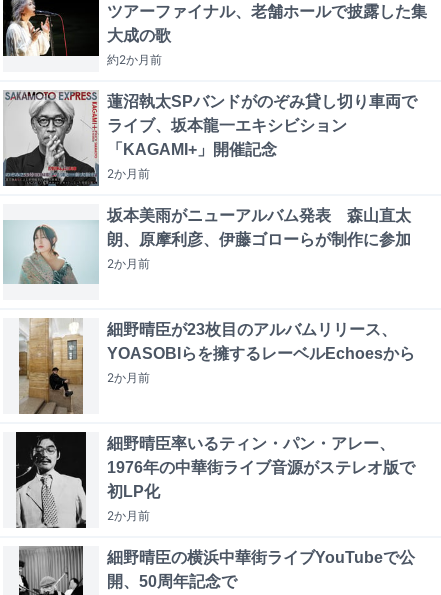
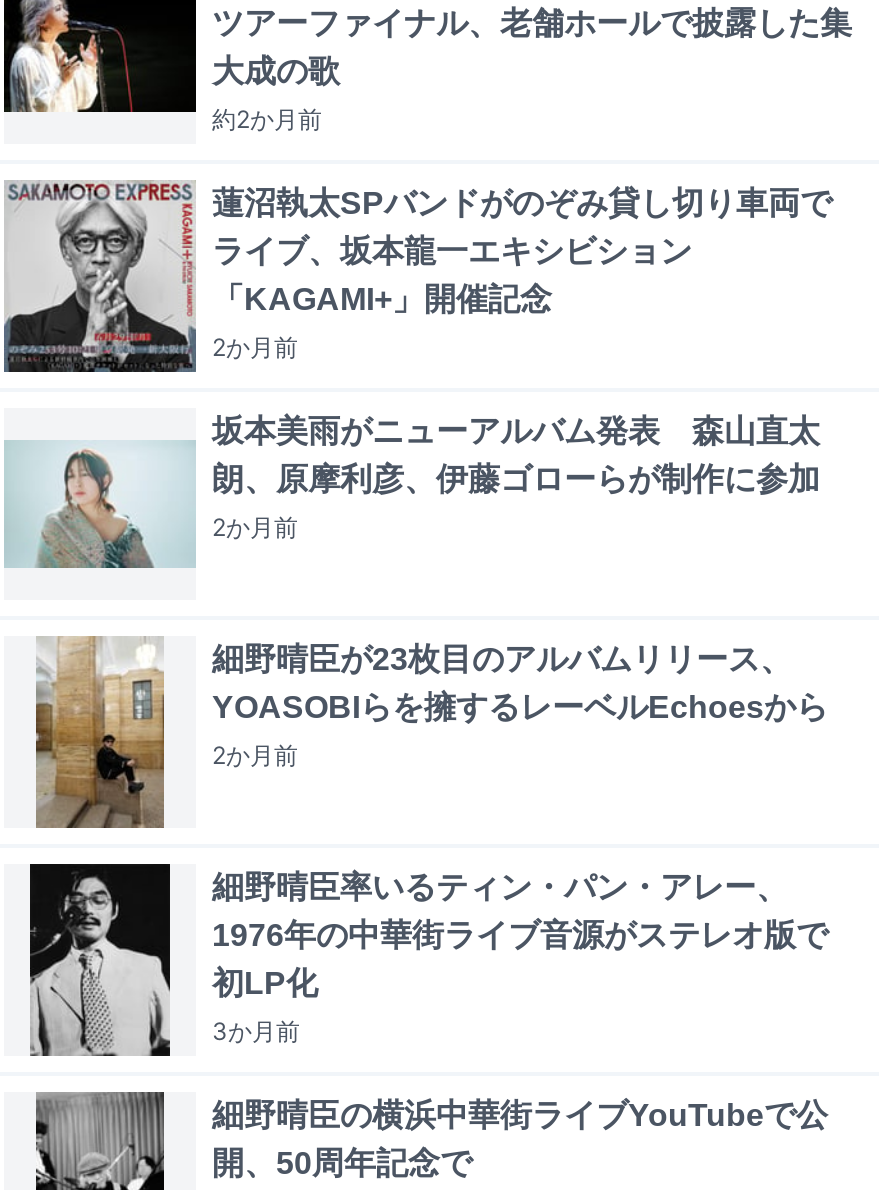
- 2か月前
+ 3か月前
